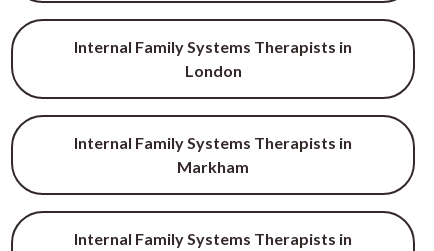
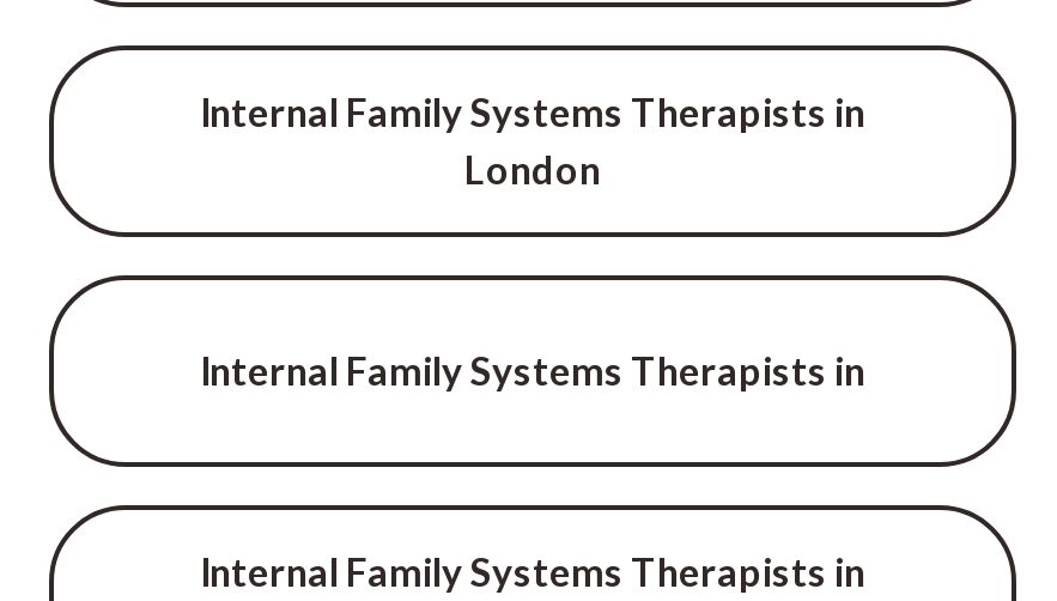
- Markham
